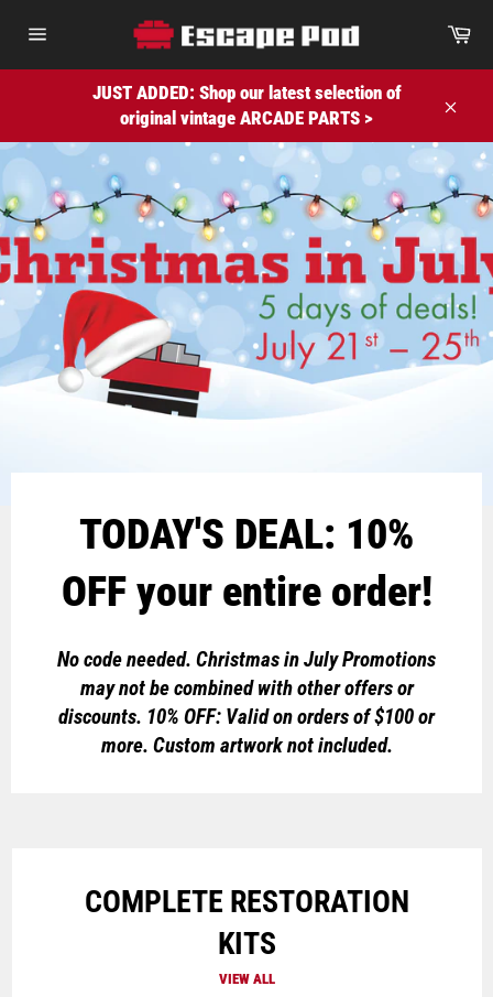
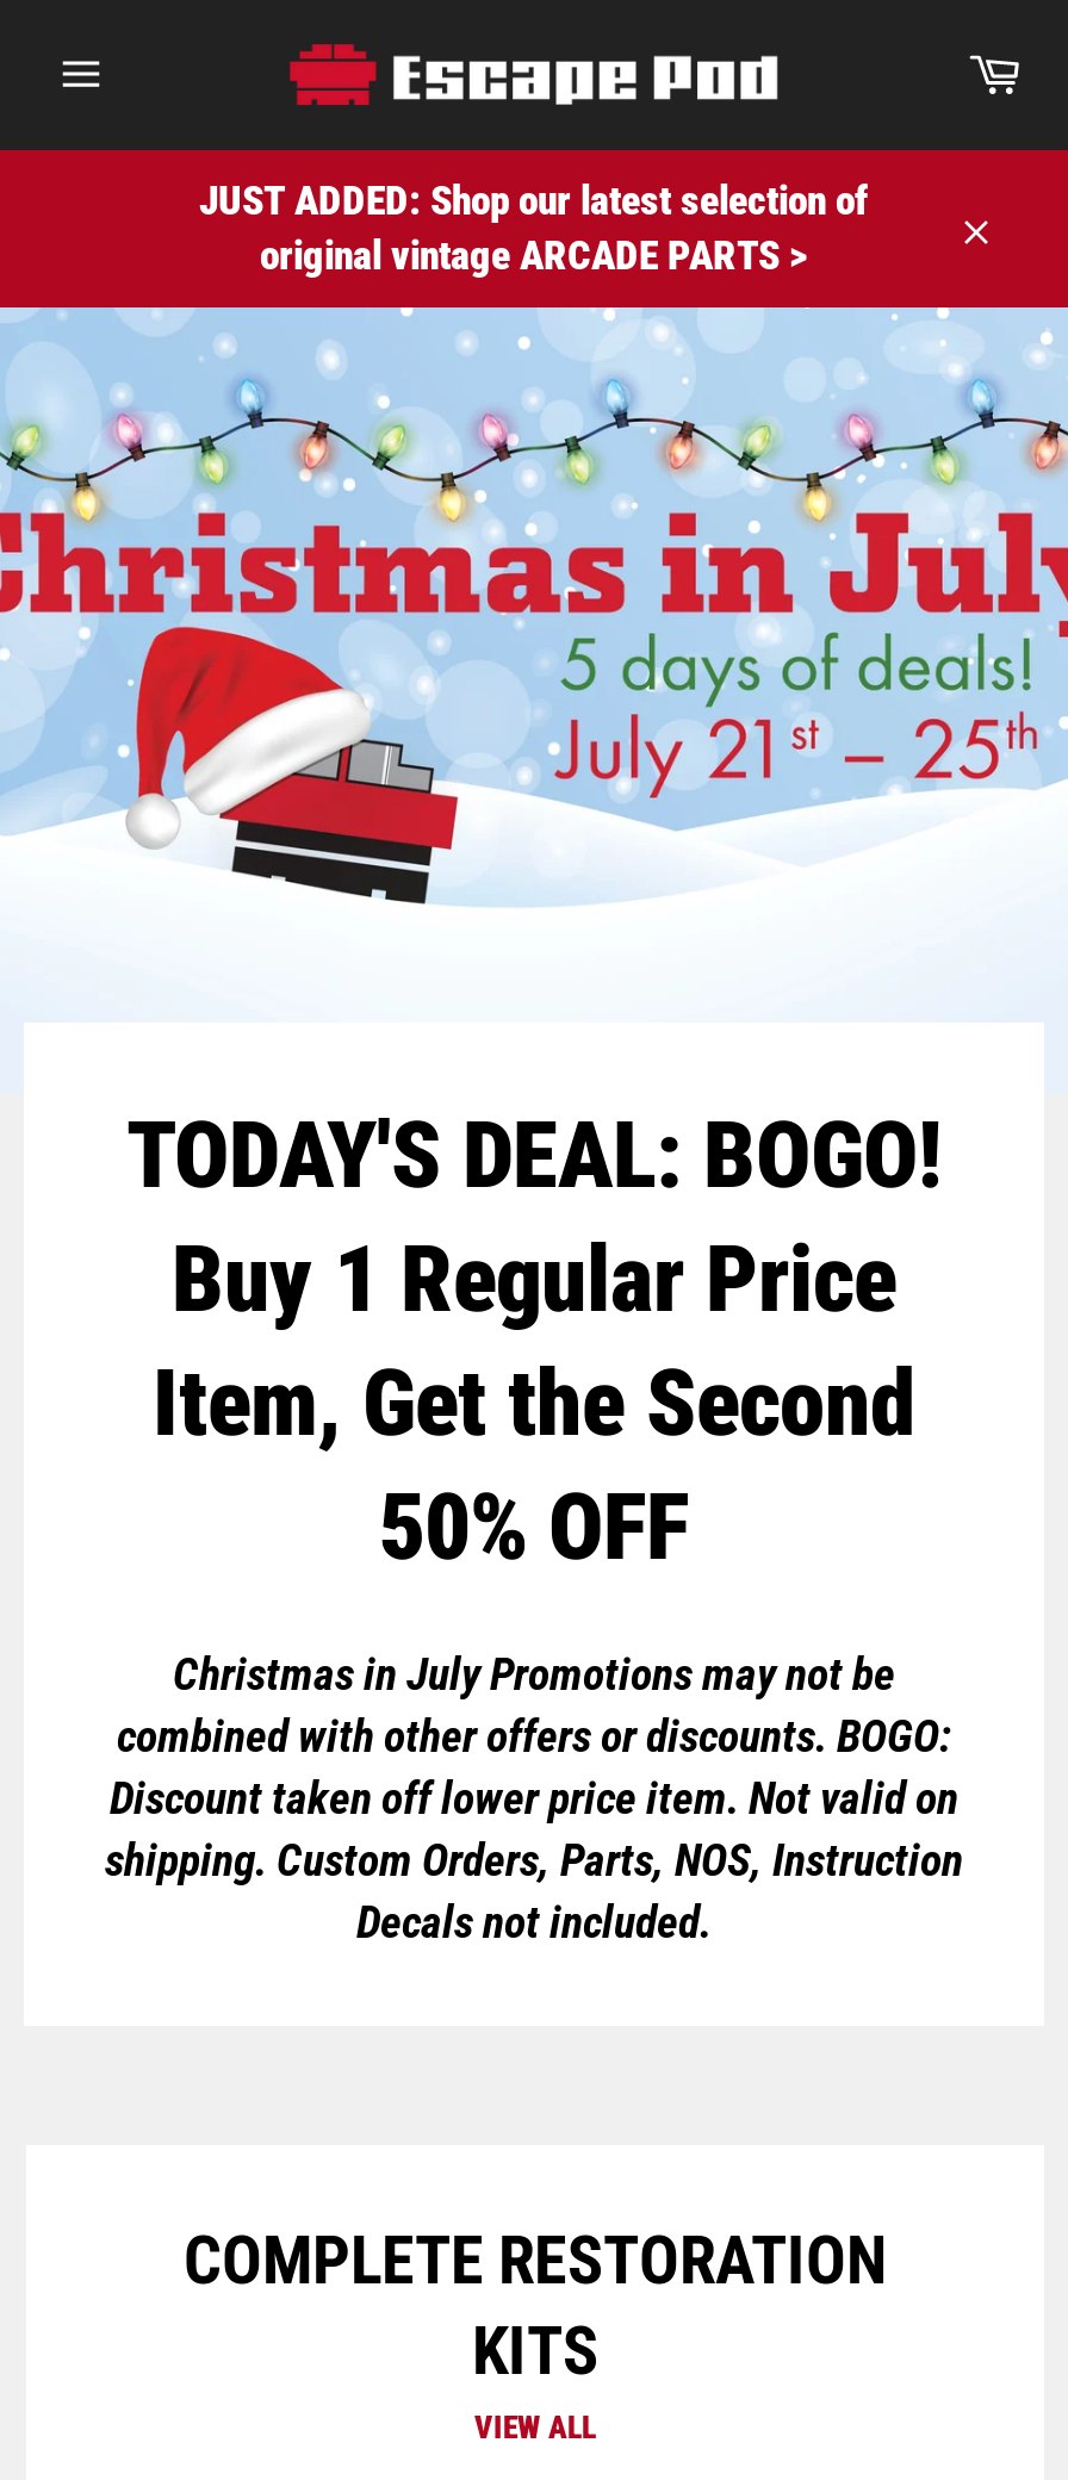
- TODAY'S DEAL: 10%
- OFF your entire order!
+ TODAY'S DEAL: BOGO!
+ Buy 1 Regular Price
+ Item, Get the Second
+ 50% OFF

- No code needed. Christmas in July Promotions
- may not be combined with other offers or
- discounts. 10% OFF: Valid on orders of $100 or
- more. Custom artwork not included.
+ Christmas in July Promotions may not be
+ combined with other offers or discounts. BOGO:
+ Discount taken off lower price item. Not valid on
+ shipping. Custom Orders, Parts, NOS, Instruction
+ Decals not included.
